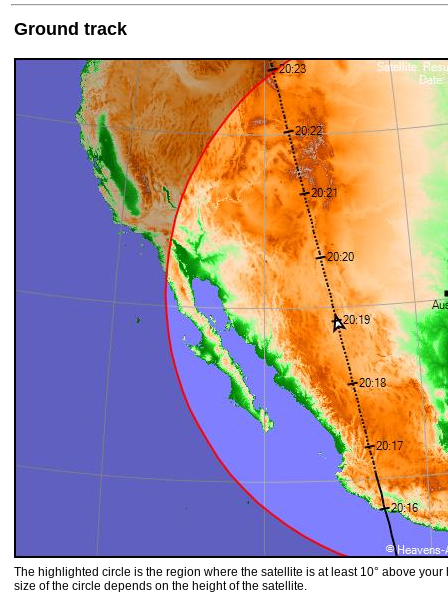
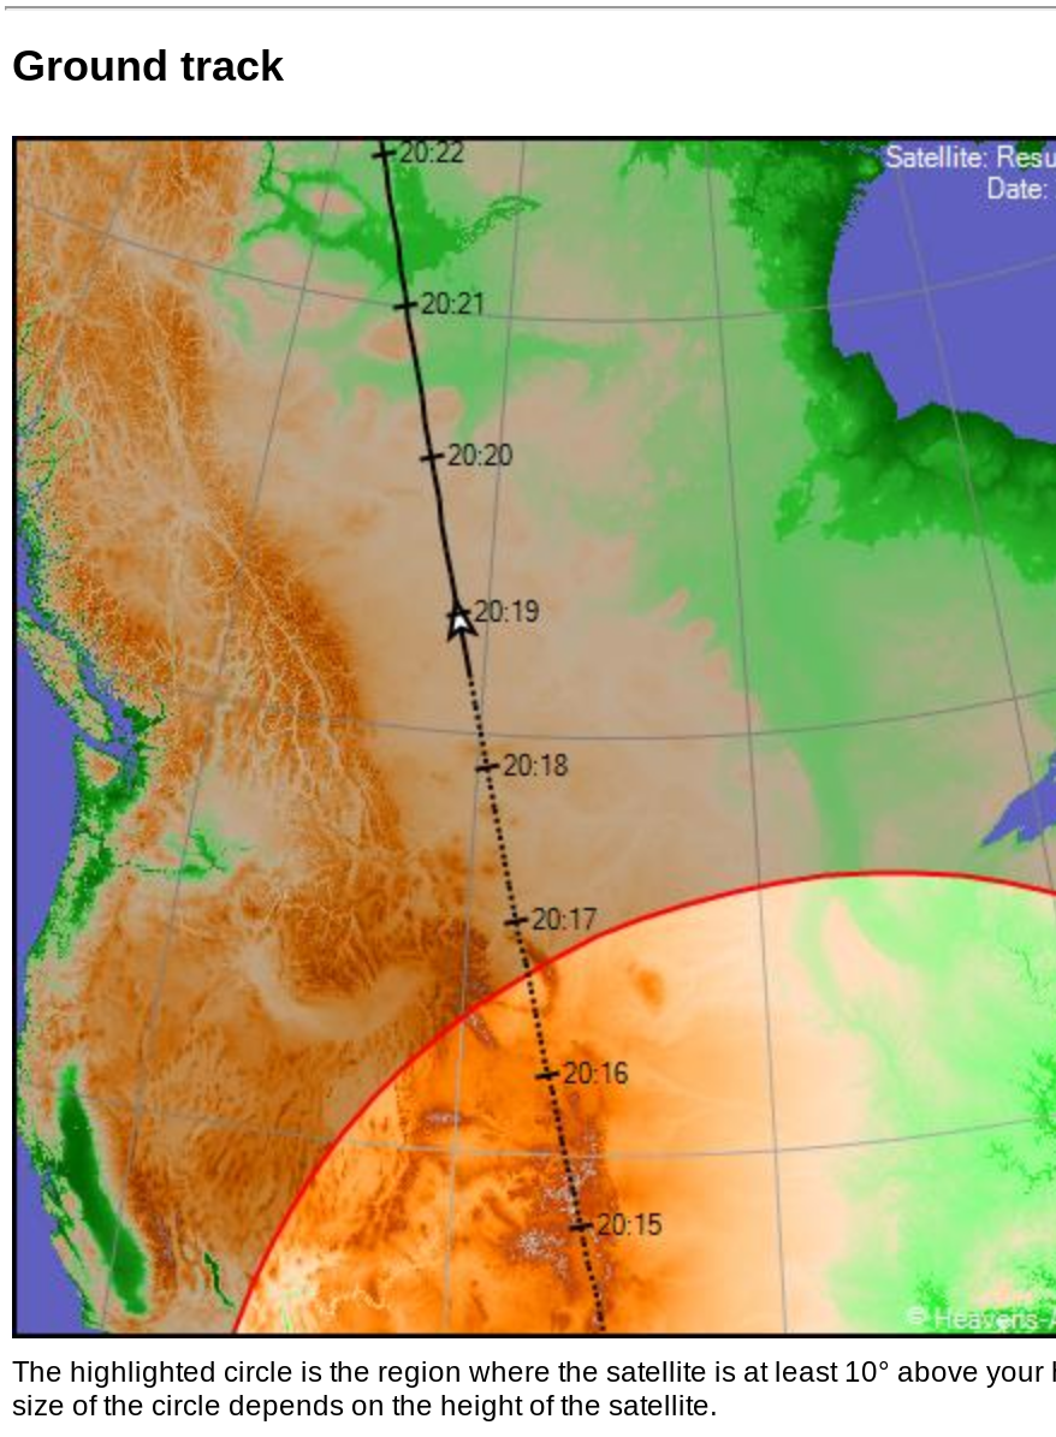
- [image]
+ [image]
